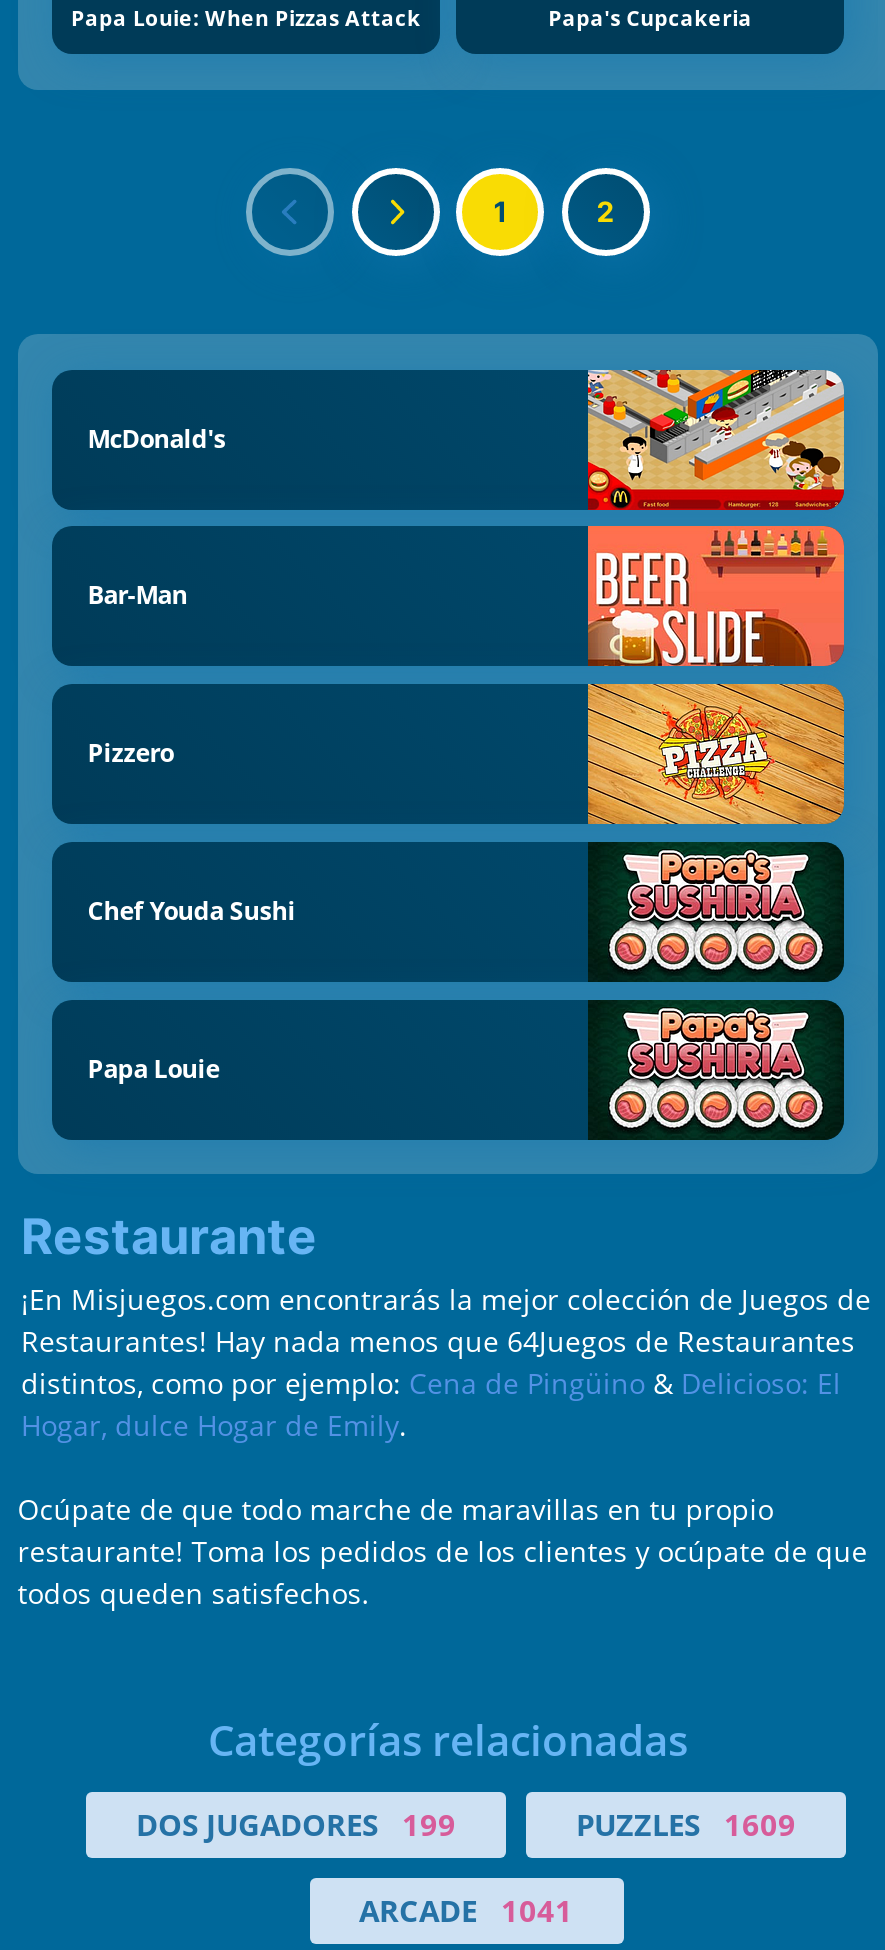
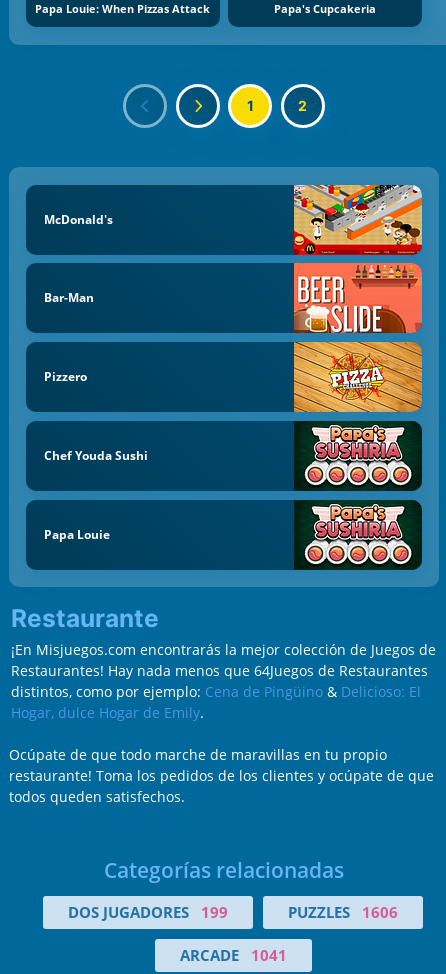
- PUZZLES 1609
+ PUZZLES 1606
